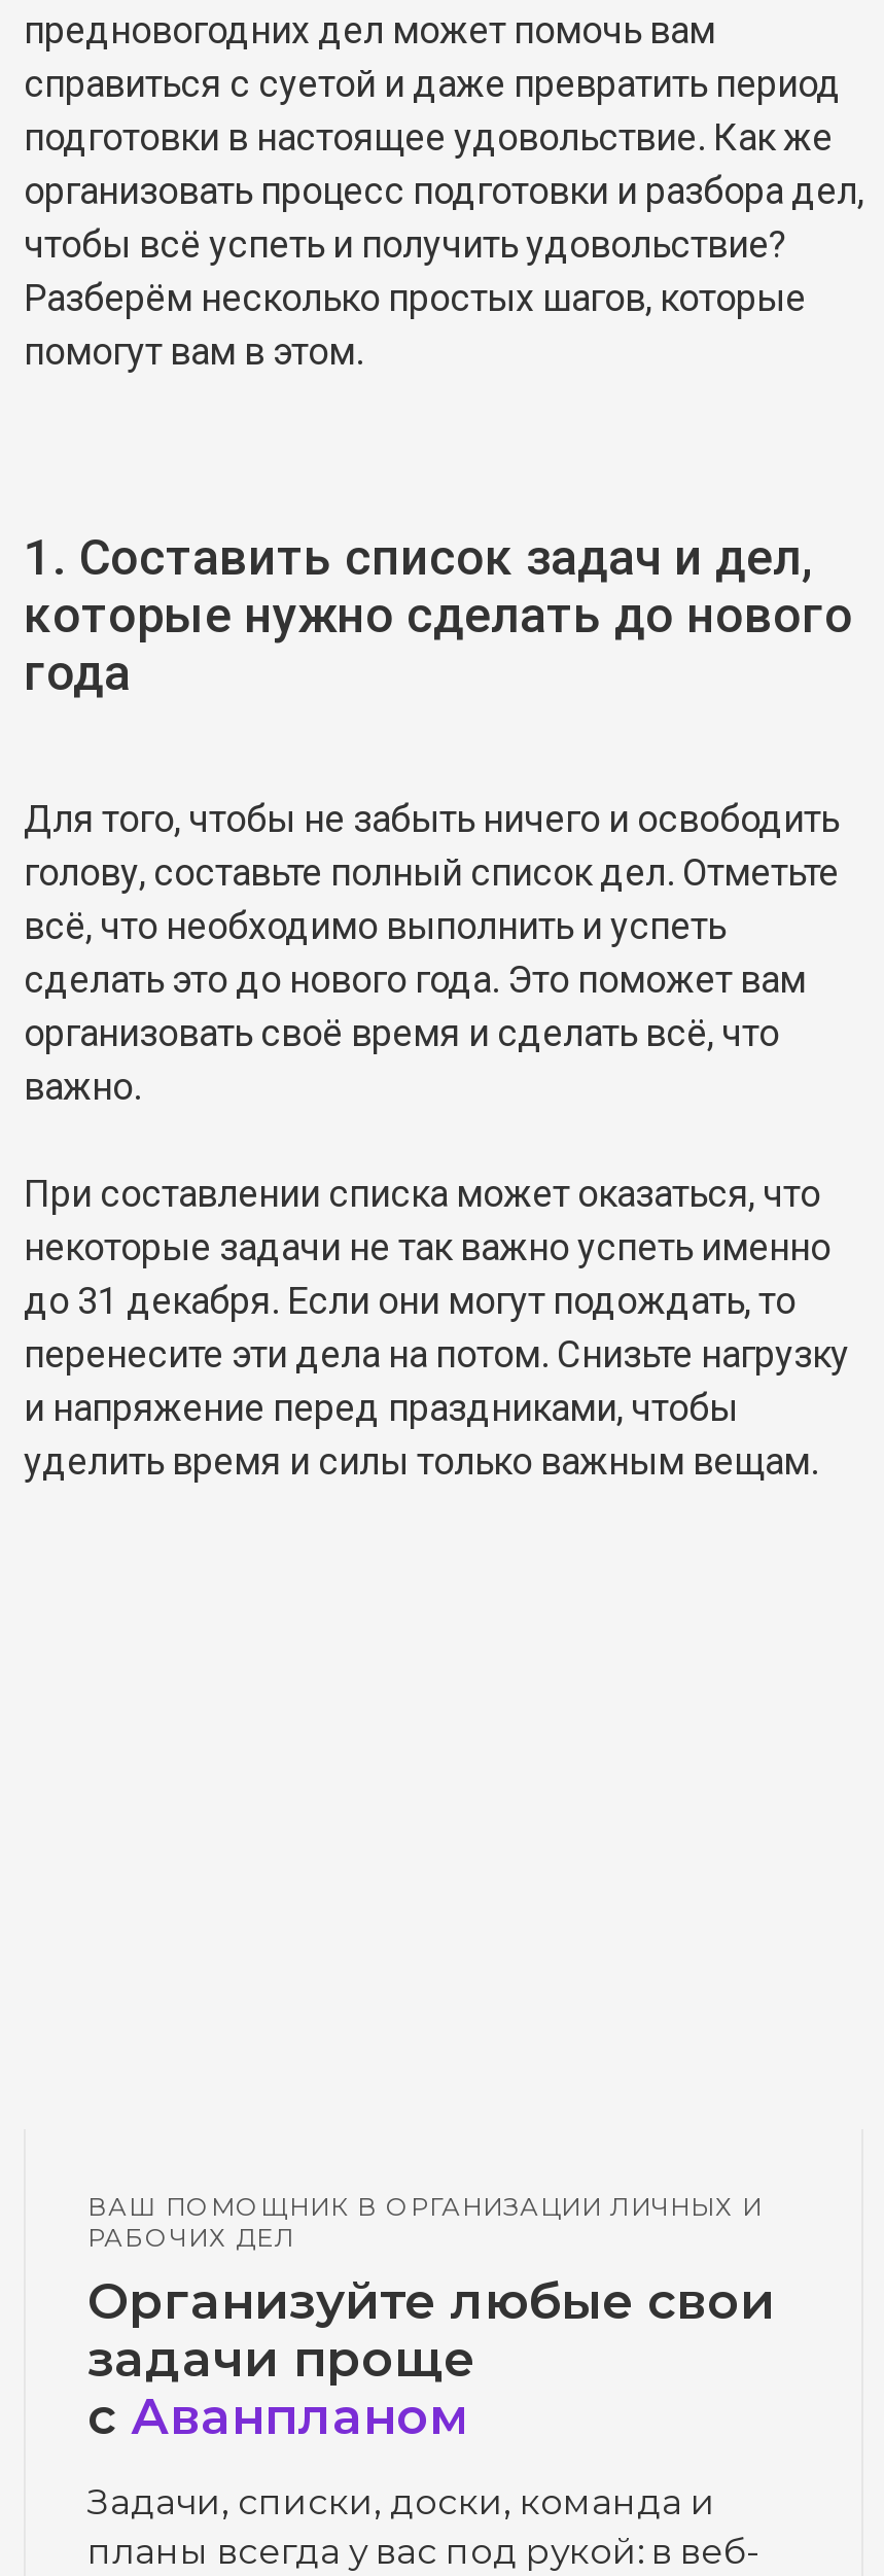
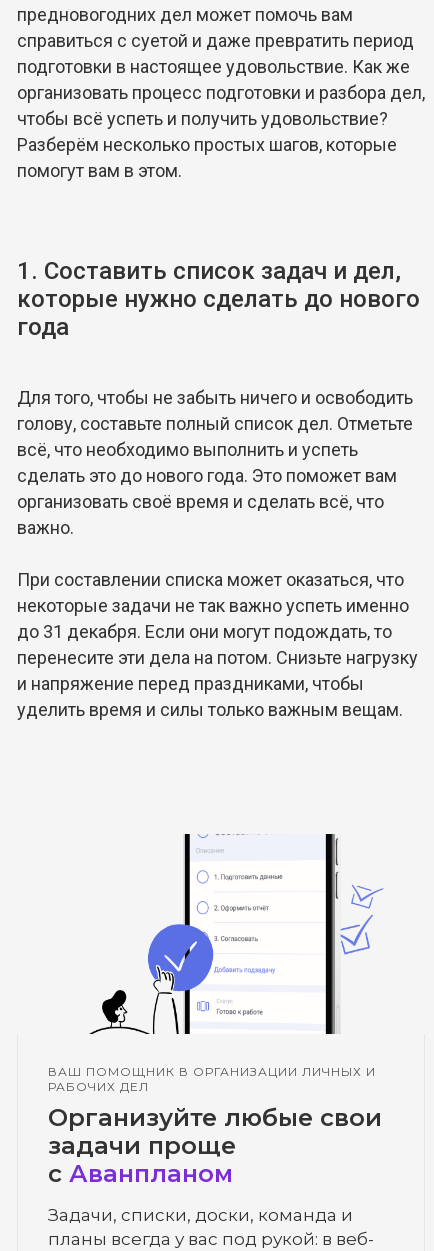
+ [image]

+ [image]
